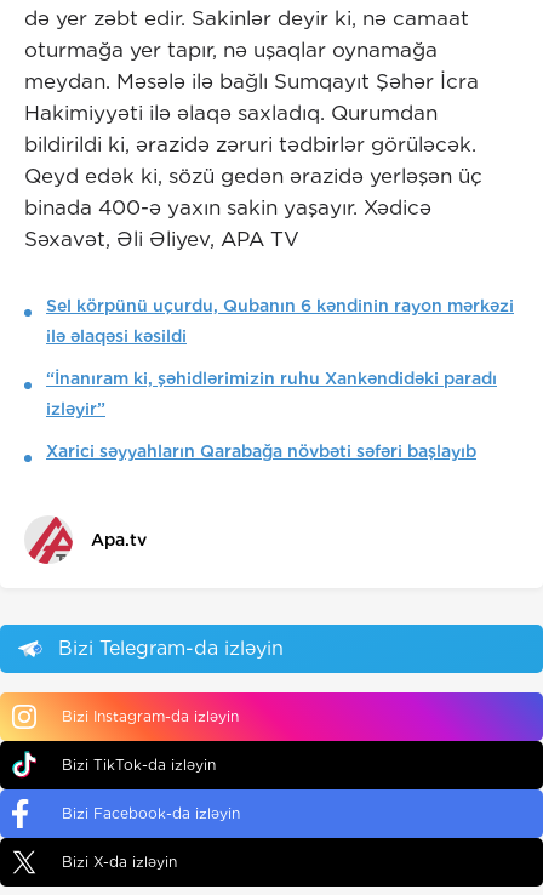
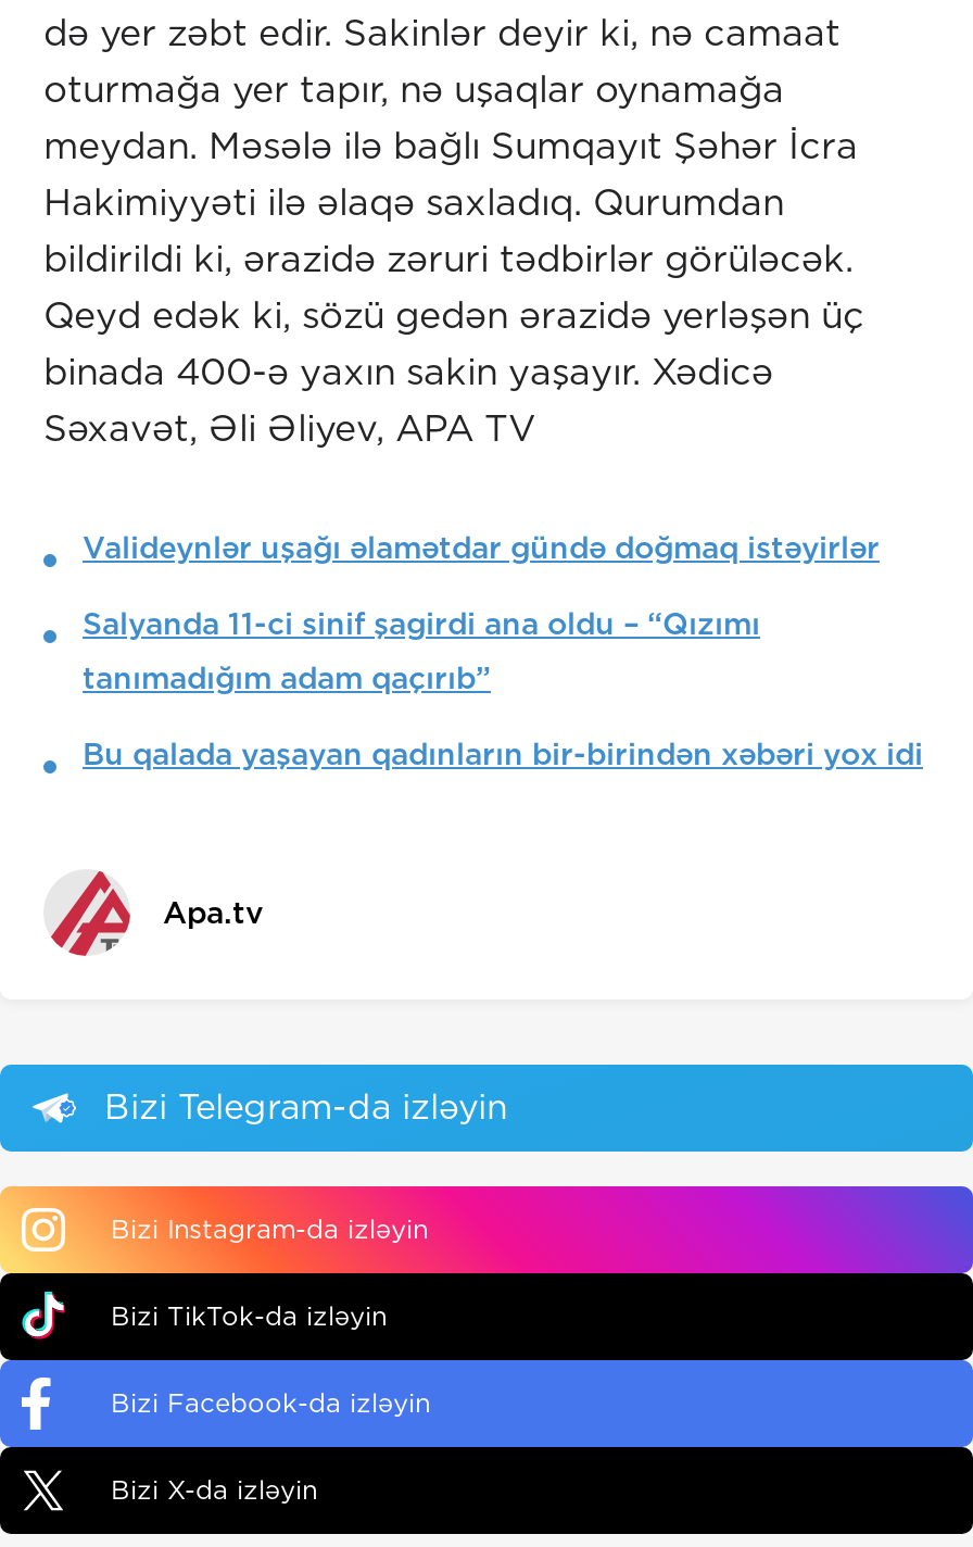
- Sel körpünü uçurdu, Qubanın 6 kəndinin rayon mərkəzi
- ilə əlaqəsi kəsildi
- “İnanıram ki, şəhidlərimizin ruhu Xankəndidəki paradı
- izləyir”
- Xarici səyyahların Qarabağa növbəti səfəri başlayıb
+ Valideynlər uşağı əlamətdar gündə doğmaq istəyirlər
+ Salyanda 11-ci sinif şagirdi ana oldu – “Qızımı
+ tanımadığım adam qaçırıb”
+ Bu qalada yaşayan qadınların bir-birindən xəbəri yox idi
